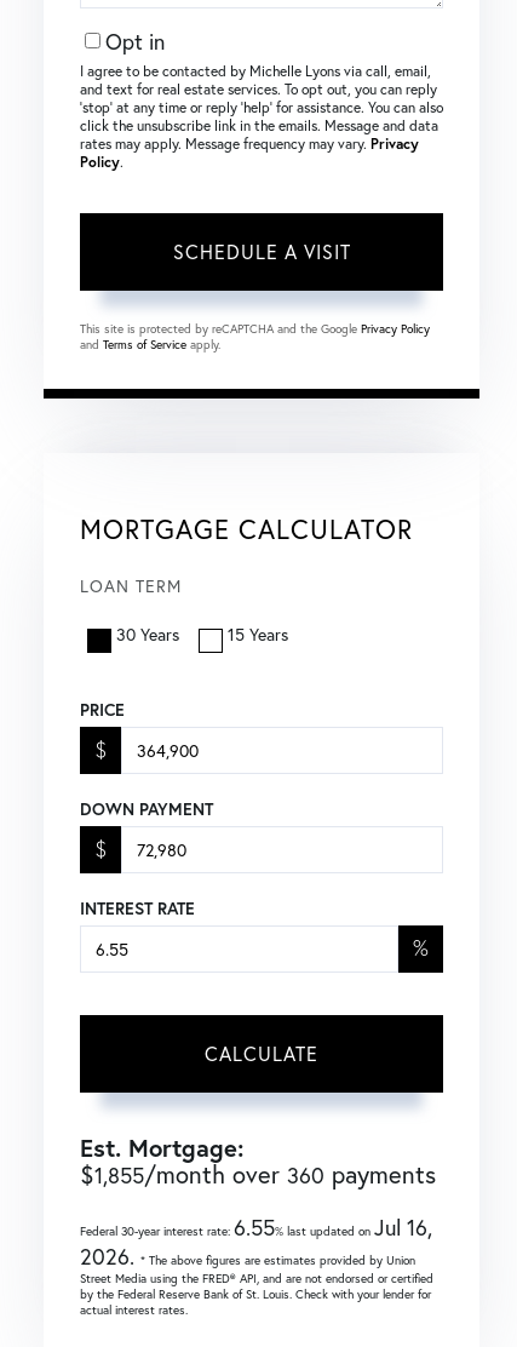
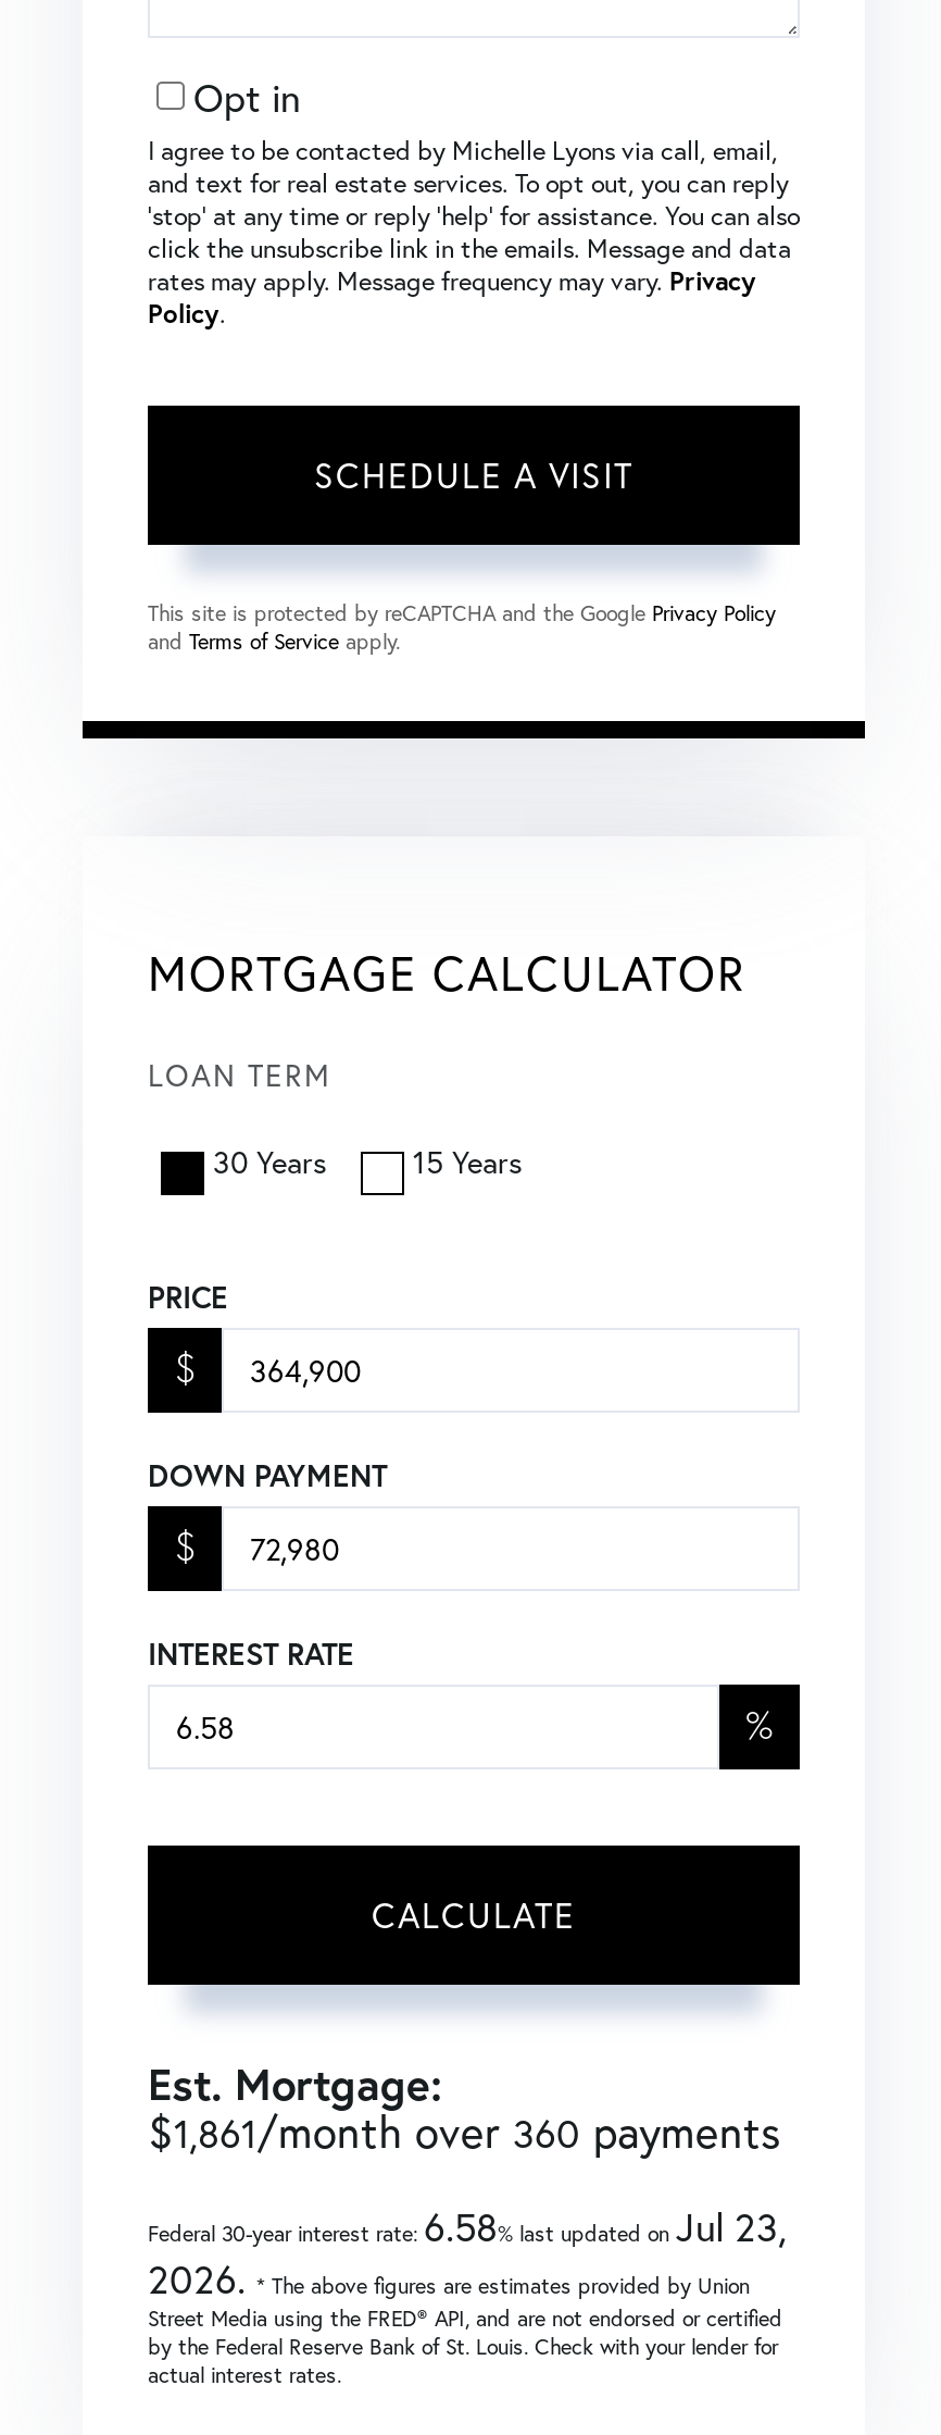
- $1,855/month over 360 payments
+ $1,861/month over 360 payments

- Federal 30-year interest rate:6.55% last updated onJul 16,
+ Federal 30-year interest rate:6.58% last updated onJul 23,
